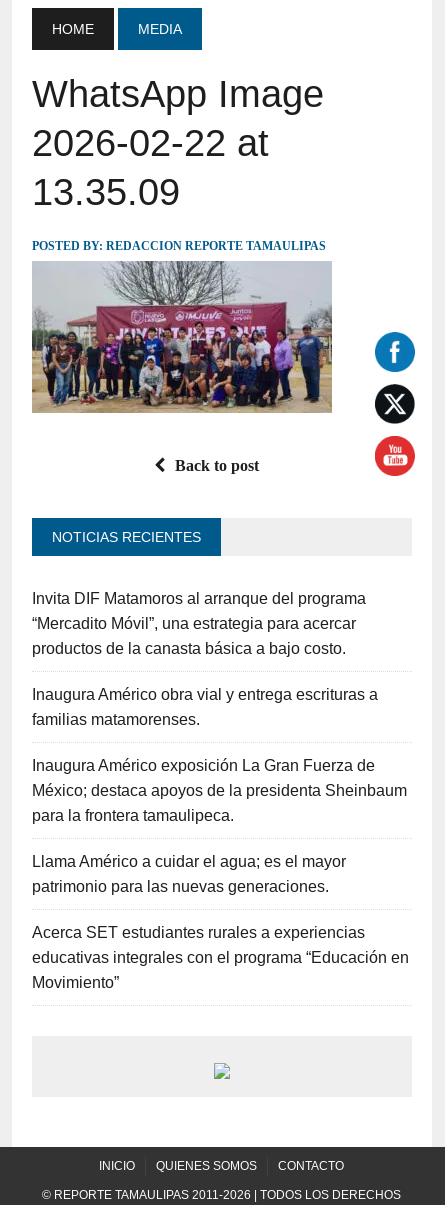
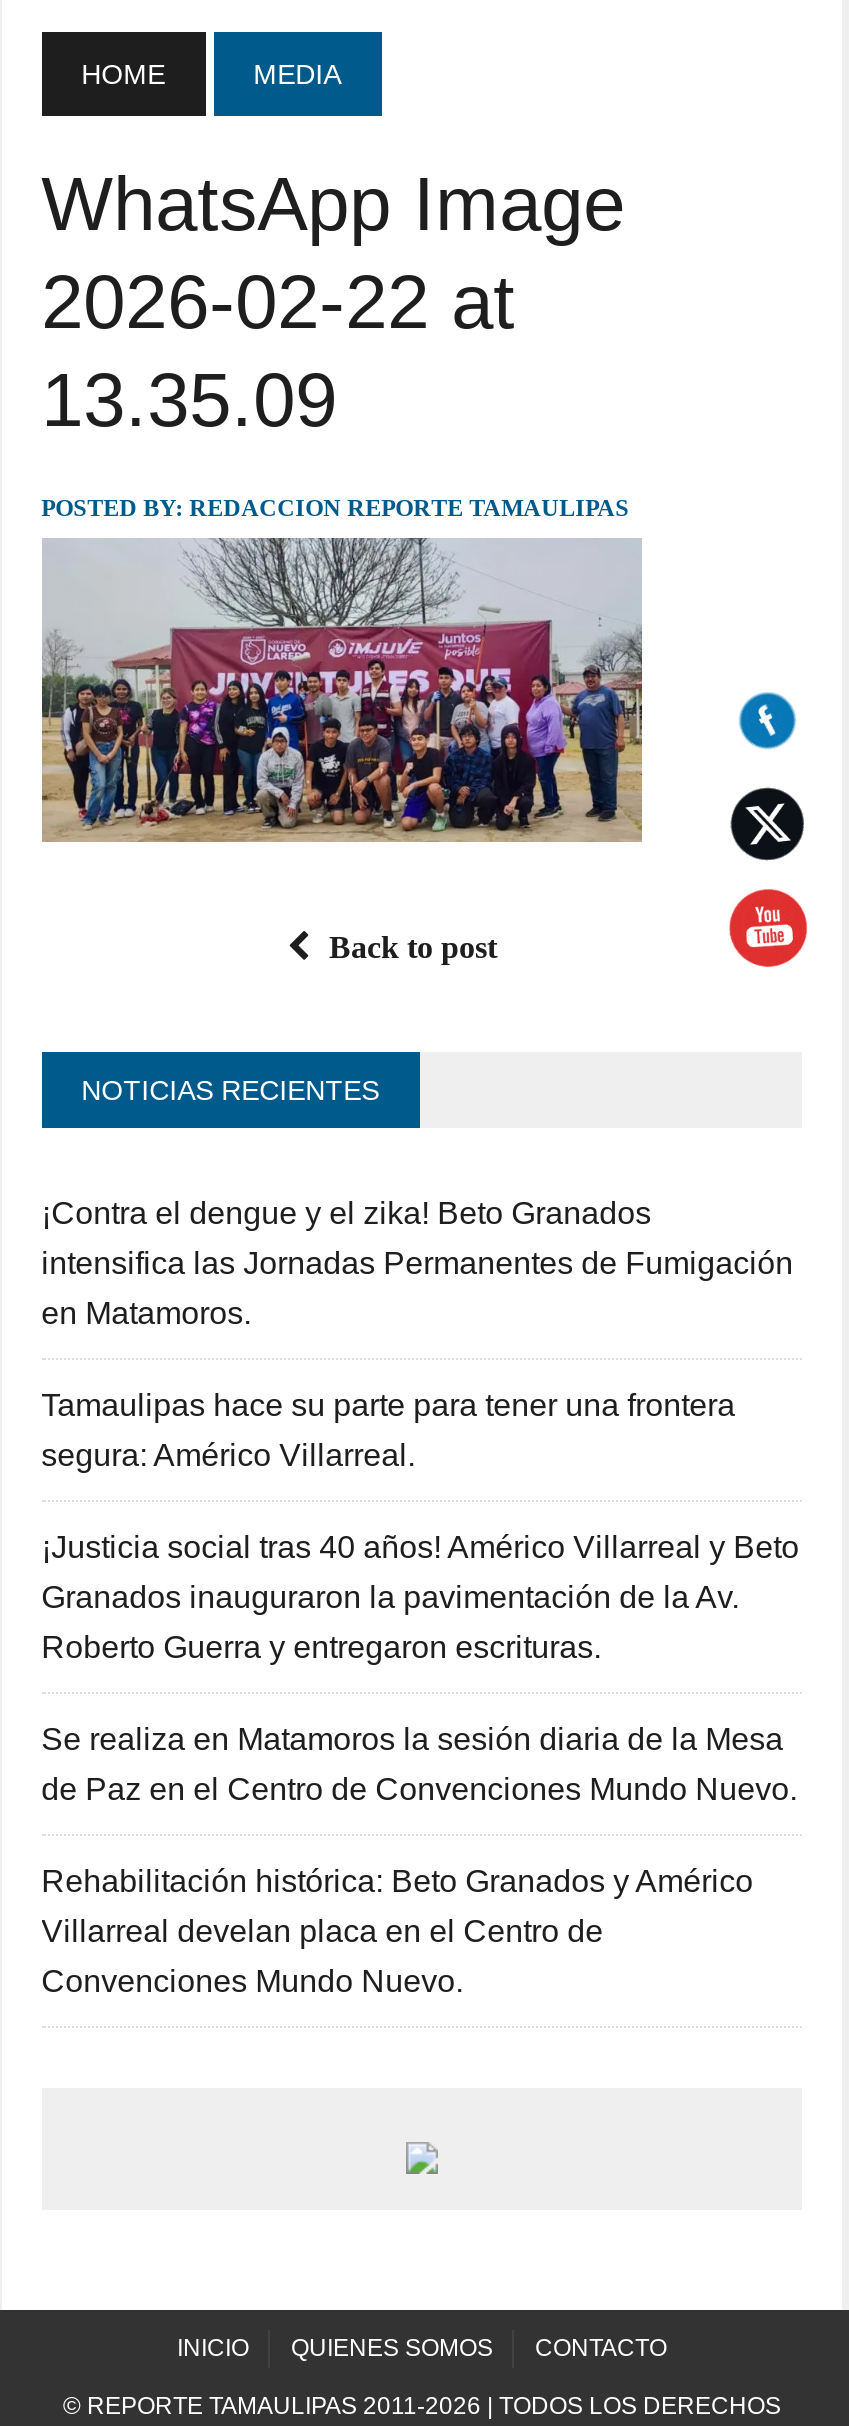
- [image]
+ [image]

- Invita DIF Matamoros al arranque del programa
+ ¡Contra el dengue y el zika! Beto Granados

- “Mercadito Móvil”, una estrategia para acercar
+ intensifica las Jornadas Permanentes de Fumigación

- productos de la canasta básica a bajo costo.
+ en Matamoros.

- Inaugura Américo obra vial y entrega escrituras a
+ Tamaulipas hace su parte para tener una frontera

- familias matamorenses.
+ segura: Américo Villarreal.

- Inaugura Américo exposición La Gran Fuerza de
+ ¡Justicia social tras 40 años! Américo Villarreal y Beto

- México; destaca apoyos de la presidenta Sheinbaum
+ Granados inauguraron la pavimentación de la Av.

- para la frontera tamaulipeca.
+ Roberto Guerra y entregaron escrituras.

- Llama Américo a cuidar el agua; es el mayor
+ Se realiza en Matamoros la sesión diaria de la Mesa

- patrimonio para las nuevas generaciones.
+ de Paz en el Centro de Convenciones Mundo Nuevo.

- Acerca SET estudiantes rurales a experiencias
+ Rehabilitación histórica: Beto Granados y Américo

- educativas integrales con el programa “Educación en
+ Villarreal develan placa en el Centro de

- Movimiento”
+ Convenciones Mundo Nuevo.
